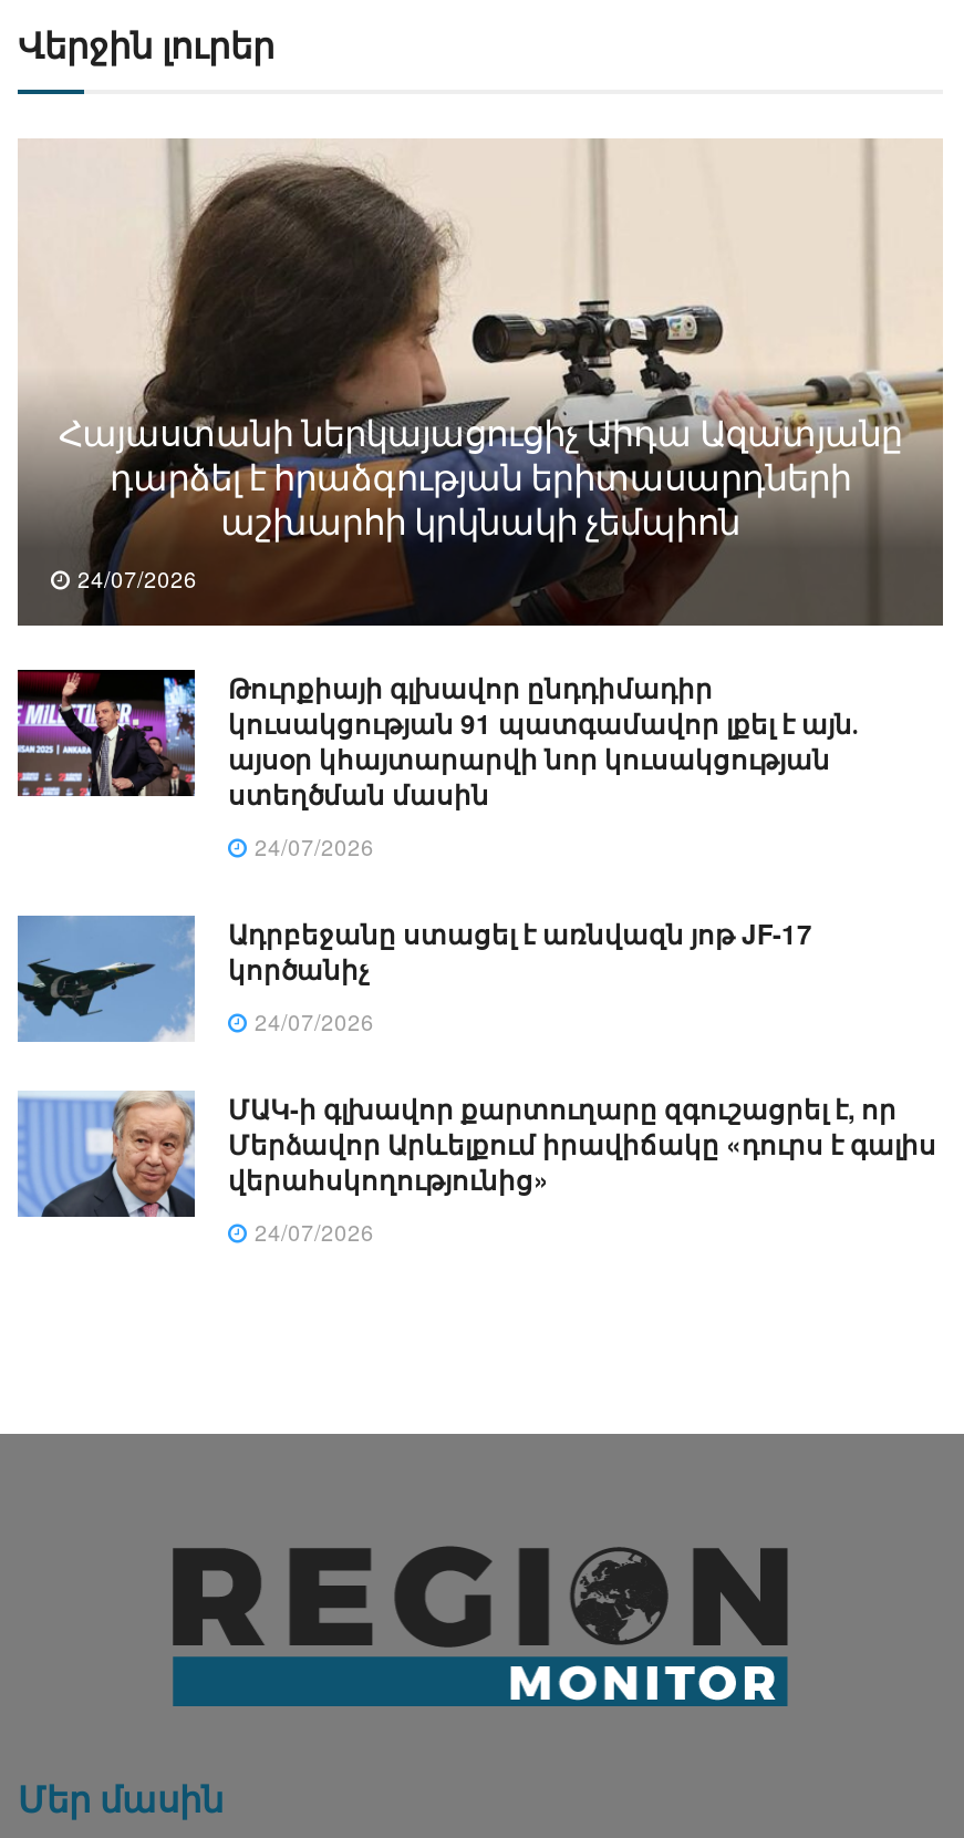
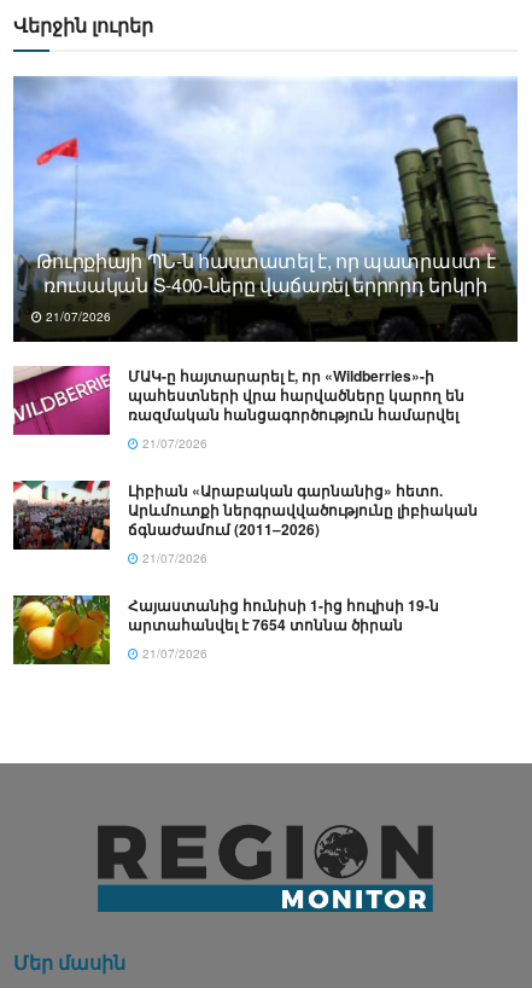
- [image]
- Հայաստանի ներկայացուցիչ Աիդա Ազատյանը
- դարձել է հրաձգության երիտասարդների
- աշխարհի կրկնակի չեմպիոն
- 24/07/2026
+ [image]
+ Թուրքիայի ՊՆ-ն հաստատել է, որ պատրաստ է
+ ռուսական S-400-ները վաճառել երրորդ երկրի
+ 21/07/2026

- [image]
- Թուրքիայի գլխավոր ընդդիմադիր
- կուսակցության 91 պատգամավոր լքել է այն․
- այսօր կհայտարարվի նոր կուսակցության
- ստեղծման մասին
- 24/07/2026
+ [image]
+ ՄԱԿ-ը հայտարարել է, որ «Wildberries»-ի
+ պահեստների վրա հարվածները կարող են
+ ռազմական հանցագործություն համարվել
+ 21/07/2026

- [image]
- Ադրբեջանը ստացել է առնվազն յոթ JF-17
- կործանիչ
- 24/07/2026
+ [image]
+ Լիբիան «Արաբական գարնանից» հետո.
+ Արևմուտքի ներգրավվածությունը լիբիական
+ ճգնաժամում (2011–2026)
+ 21/07/2026

- [image]
- ՄԱԿ-ի գլխավոր քարտուղարը զգուշացրել է, որ
- Մերձավոր Արևելքում իրավիճակը «դուրս է գալիս
- վերահսկողությունից»
- 24/07/2026
+ [image]
+ Հայաստանից հունիսի 1-ից հուլիսի 19-ն
+ արտահանվել է 7654 տոննա ծիրան
+ 21/07/2026
